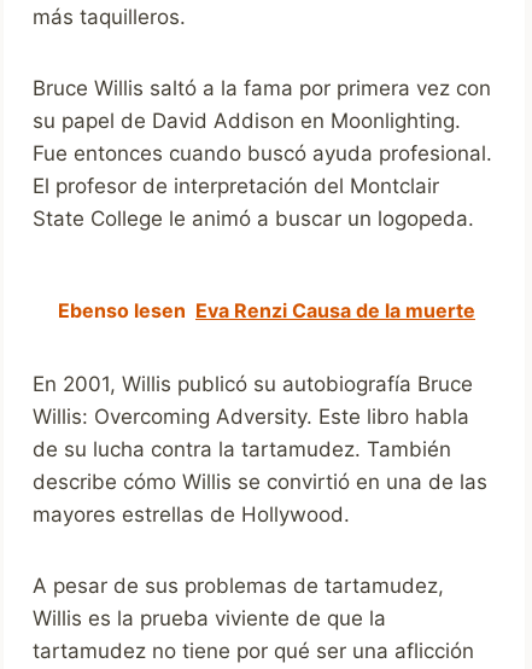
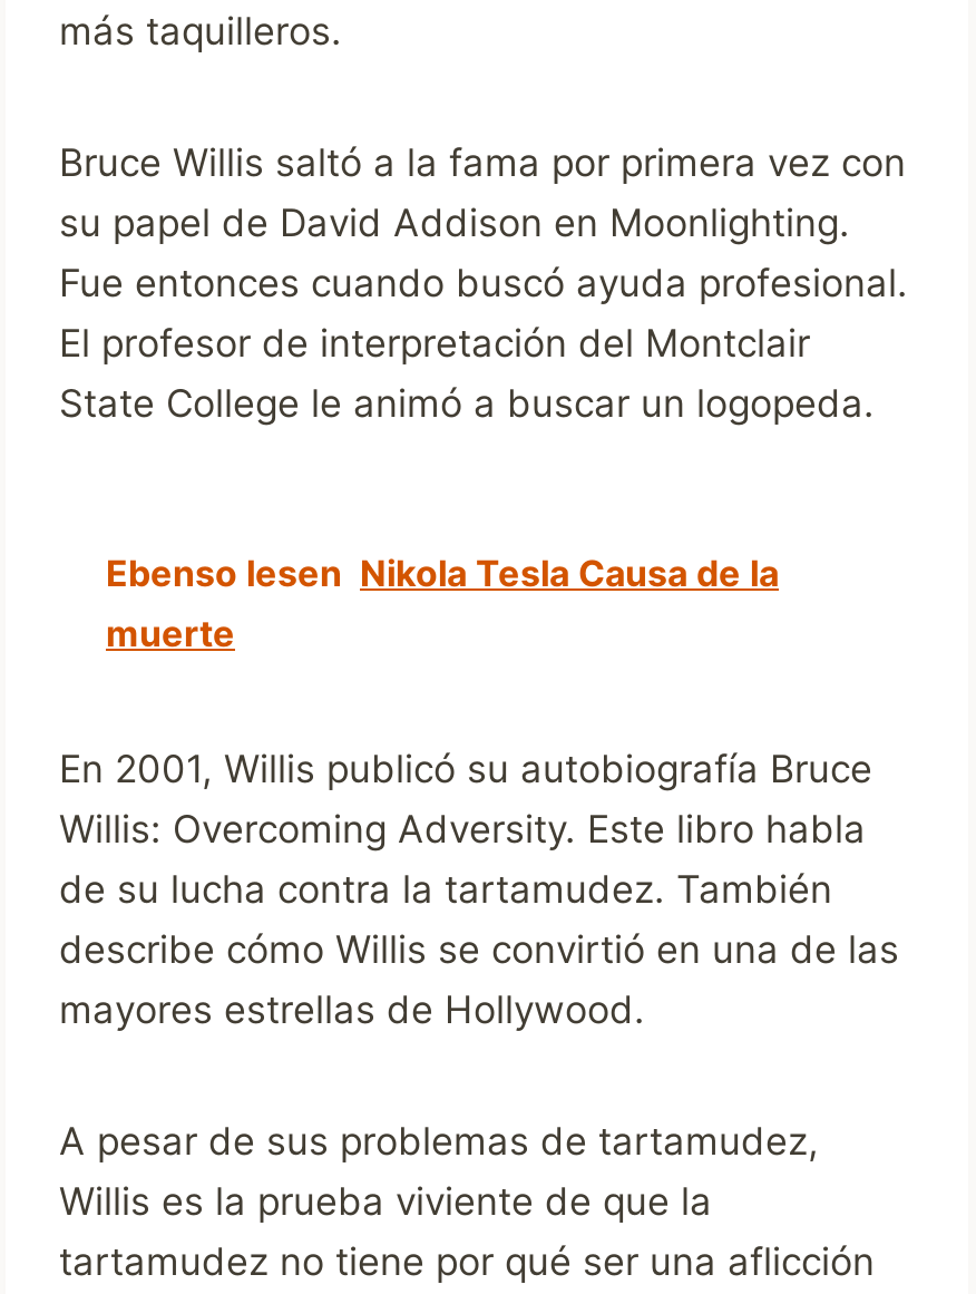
- Ebenso lesen Eva Renzi Causa de la muerte
+ Ebenso lesen Nikola Tesla Causa de la
+ muerte
